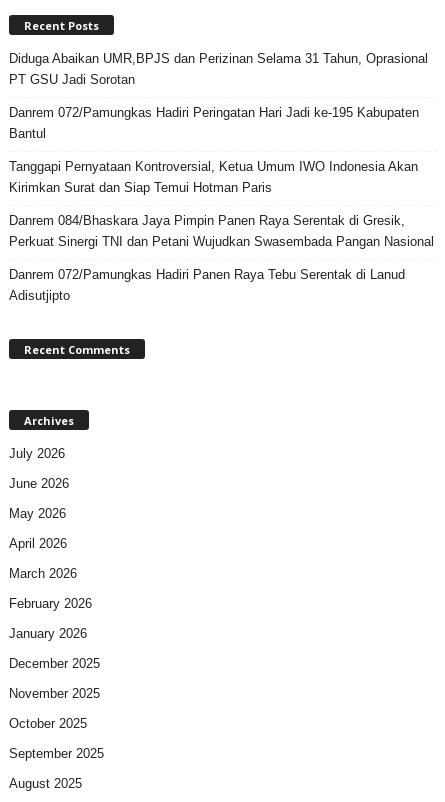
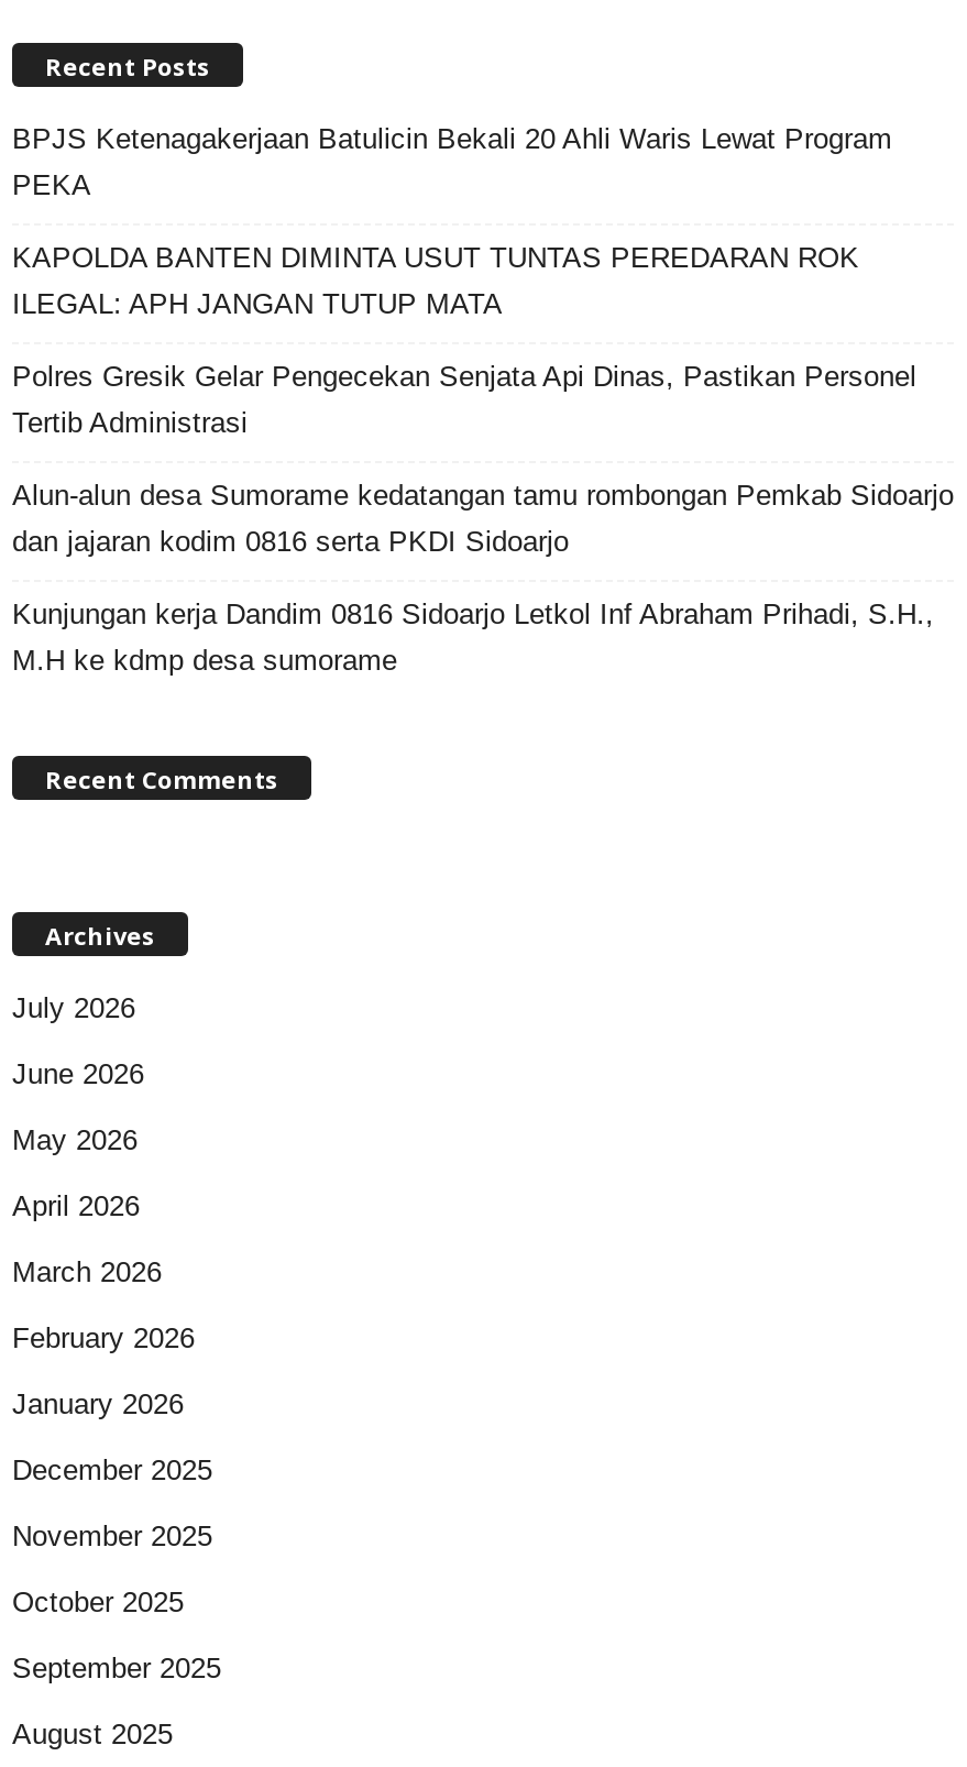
- Diduga Abaikan UMR,BPJS dan Perizinan Selama 31 Tahun, Oprasional
- PT GSU Jadi Sorotan
+ BPJS Ketenagakerjaan Batulicin Bekali 20 Ahli Waris Lewat Program
+ PEKA

- Danrem 072/Pamungkas Hadiri Peringatan Hari Jadi ke-195 Kabupaten
- Bantul
+ KAPOLDA BANTEN DIMINTA USUT TUNTAS PEREDARAN ROK
+ ILEGAL: APH JANGAN TUTUP MATA

- Tanggapi Pernyataan Kontroversial, Ketua Umum IWO Indonesia Akan
- Kirimkan Surat dan Siap Temui Hotman Paris
+ Polres Gresik Gelar Pengecekan Senjata Api Dinas, Pastikan Personel
+ Tertib Administrasi

- Danrem 084/Bhaskara Jaya Pimpin Panen Raya Serentak di Gresik,
- Perkuat Sinergi TNI dan Petani Wujudkan Swasembada Pangan Nasional
+ Alun-alun desa Sumorame kedatangan tamu rombongan Pemkab Sidoarjo
+ dan jajaran kodim 0816 serta PKDI Sidoarjo

- Danrem 072/Pamungkas Hadiri Panen Raya Tebu Serentak di Lanud
- Adisutjipto
+ Kunjungan kerja Dandim 0816 Sidoarjo Letkol Inf Abraham Prihadi, S.H.,
+ M.H ke kdmp desa sumorame
